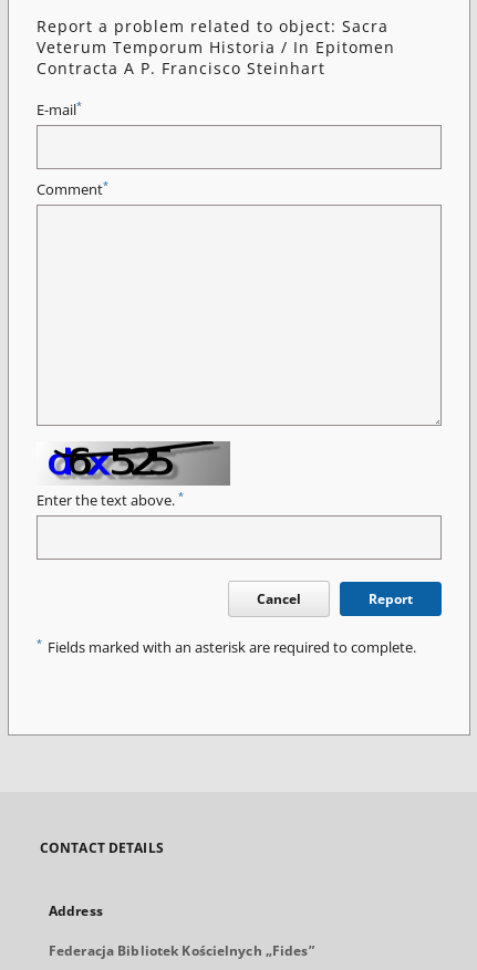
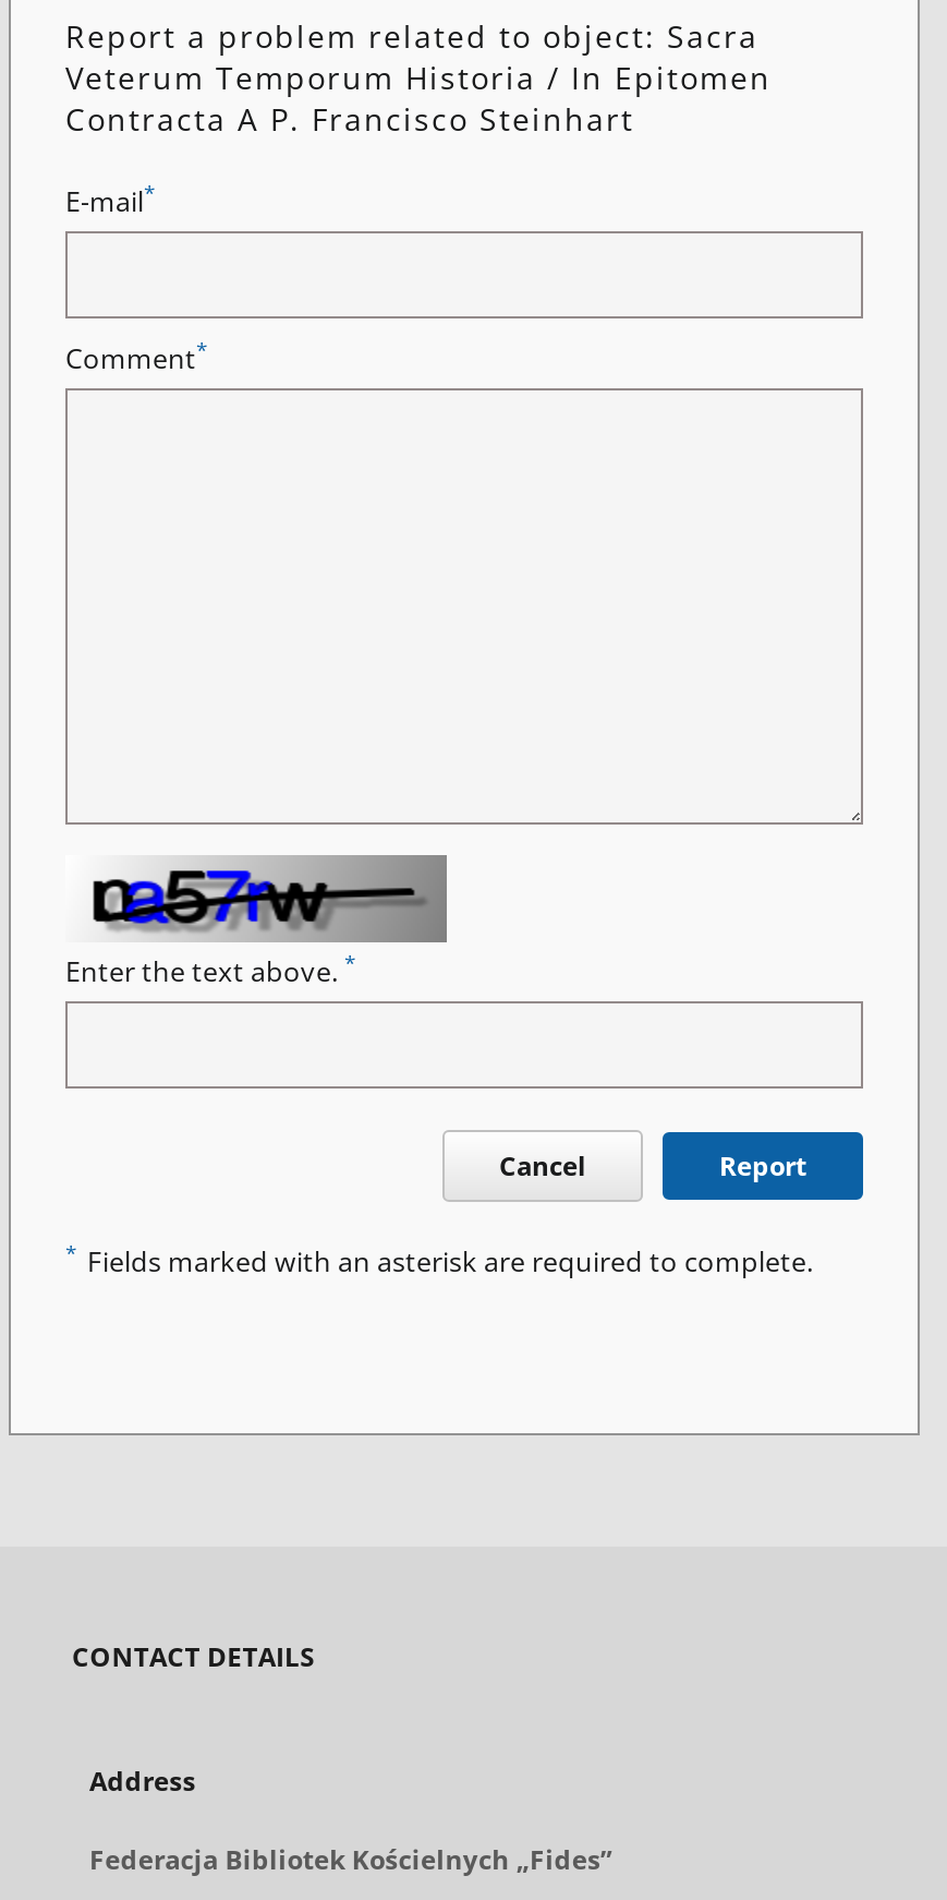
- [image]
+ [image]
